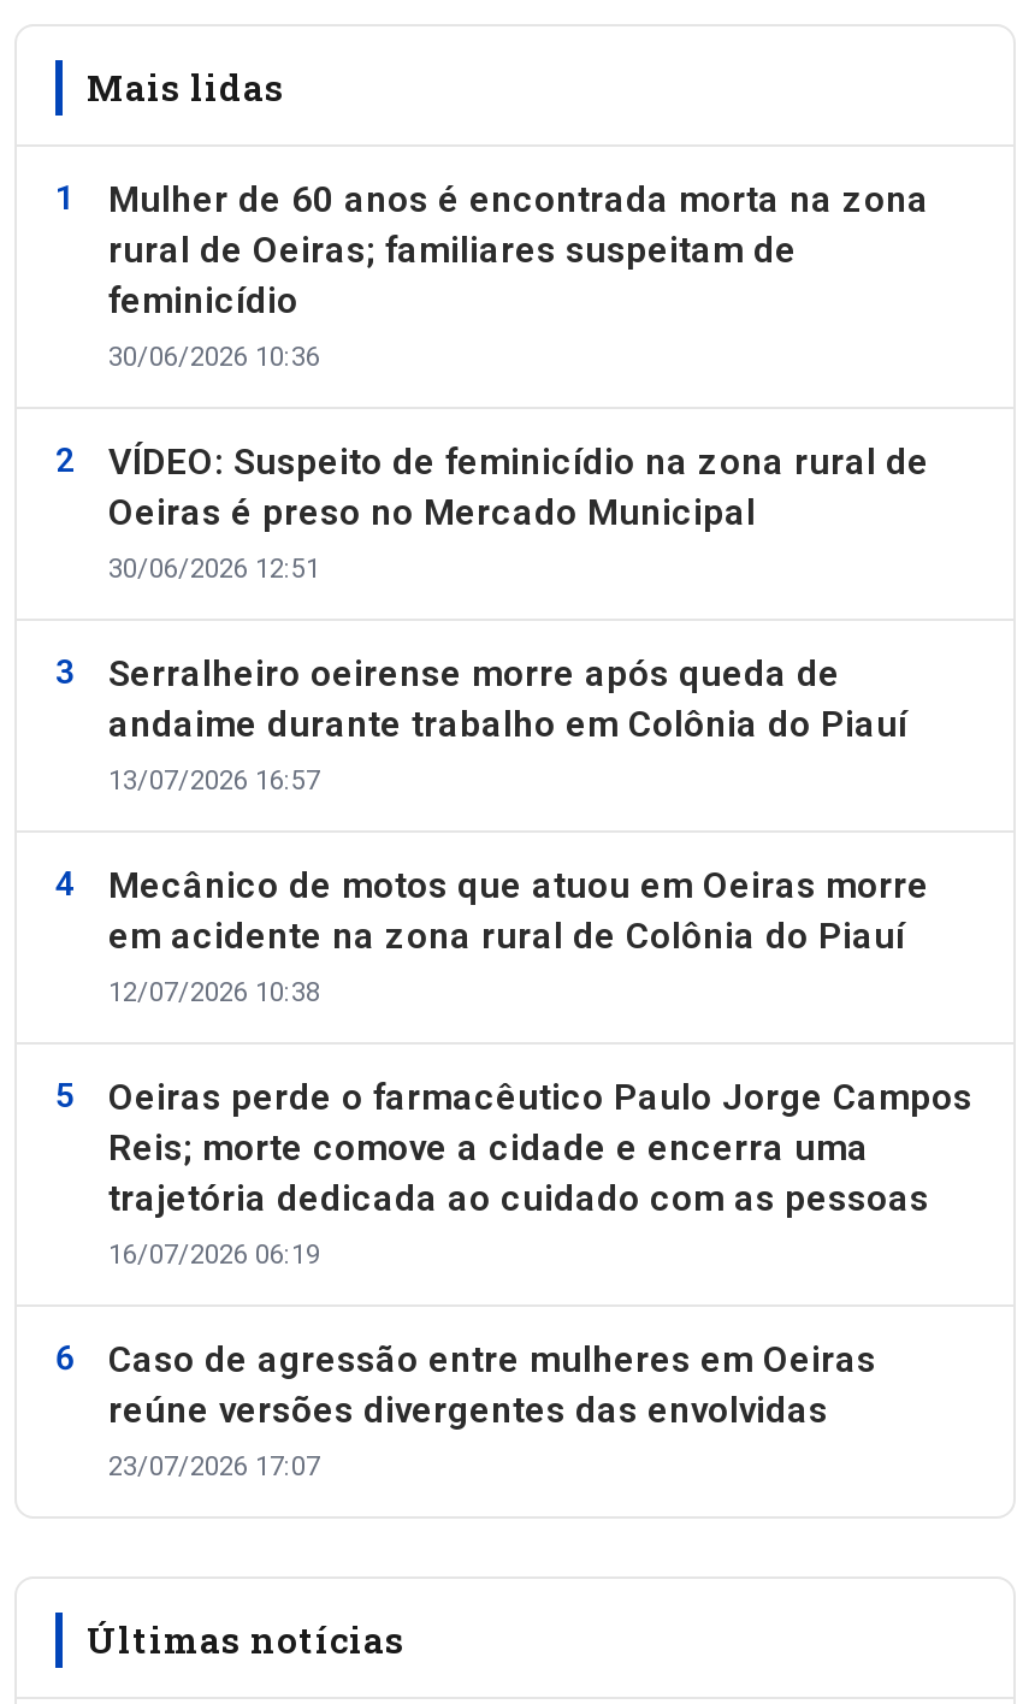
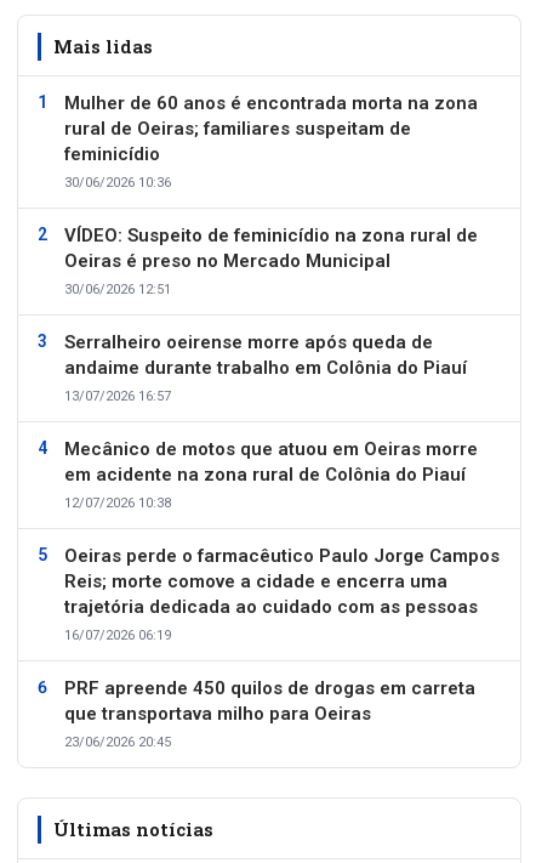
- Caso de agressão entre mulheres em Oeiras
- reúne versões divergentes das envolvidas
- 23/07/2026 17:07
+ PRF apreende 450 quilos de drogas em carreta
+ que transportava milho para Oeiras
+ 23/06/2026 20:45
